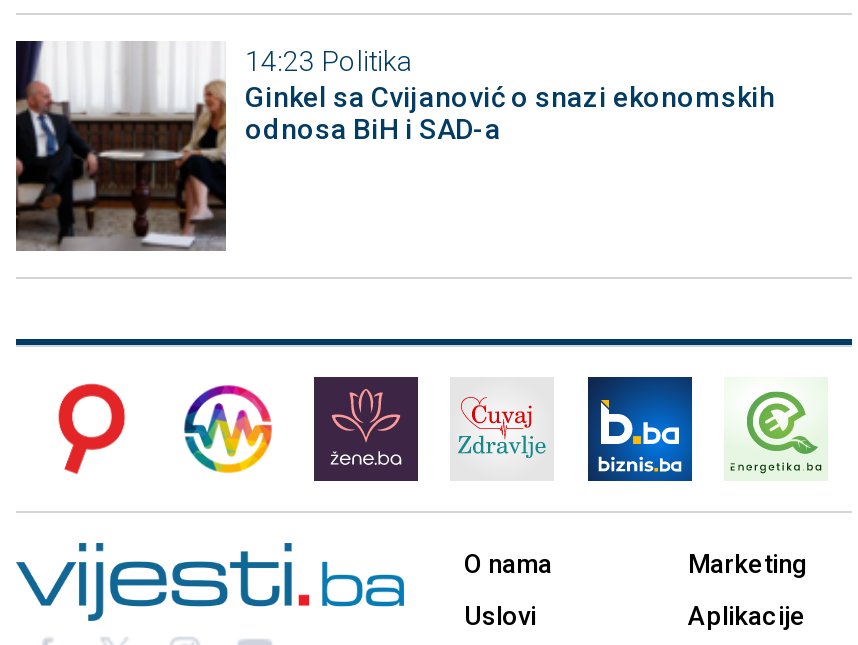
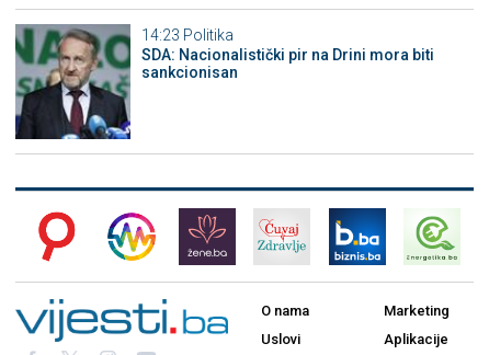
- [image]
- Ginkel sa Cvijanović o snazi ekonomskih
- odnosa BiH i SAD-a
+ [image]
+ SDA: Nacionalistički pir na Drini mora biti
+ sankcionisan
